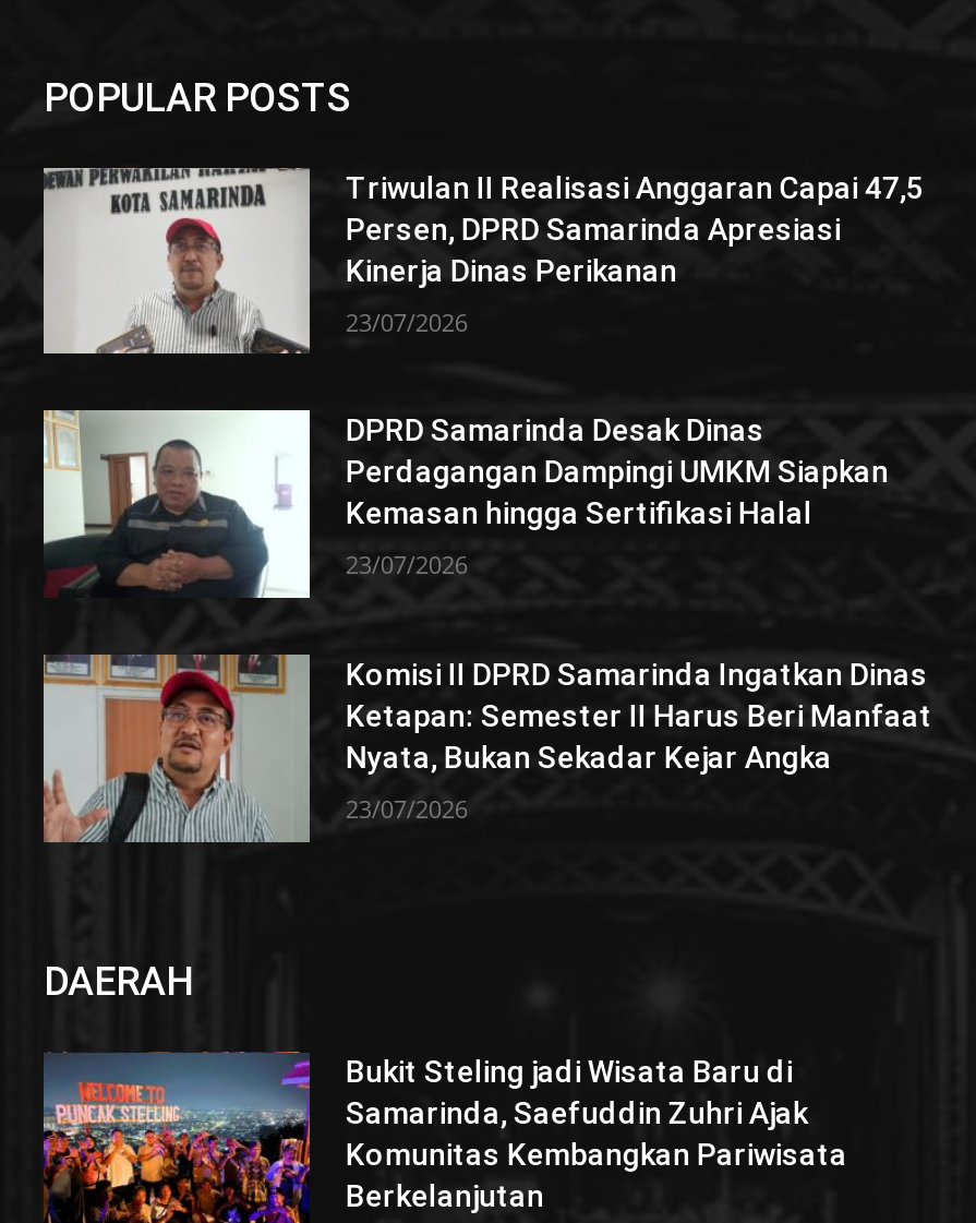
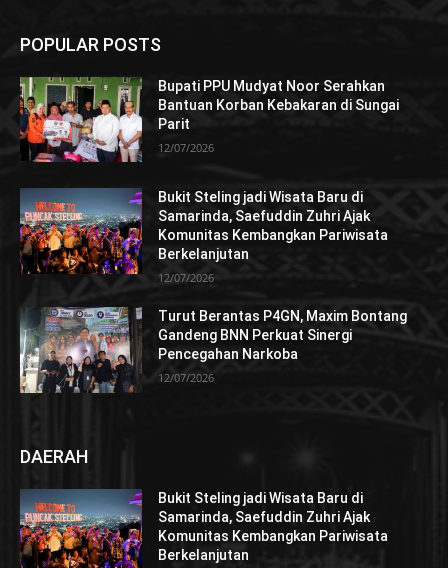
- [image]
- Triwulan II Realisasi Anggaran Capai 47,5
- Persen, DPRD Samarinda Apresiasi
- Kinerja Dinas Perikanan
+ [image]
+ Bupati PPU Mudyat Noor Serahkan
+ Bantuan Korban Kebakaran di Sungai
+ Parit

- 23/07/2026
+ 12/07/2026

- [image]
- DPRD Samarinda Desak Dinas
- Perdagangan Dampingi UMKM Siapkan
- Kemasan hingga Sertifikasi Halal
+ [image]
+ Bukit Steling jadi Wisata Baru di
+ Samarinda, Saefuddin Zuhri Ajak
+ Komunitas Kembangkan Pariwisata
+ Berkelanjutan

- 23/07/2026
+ 12/07/2026

- [image]
- Komisi II DPRD Samarinda Ingatkan Dinas
- Ketapan: Semester II Harus Beri Manfaat
- Nyata, Bukan Sekadar Kejar Angka
+ [image]
+ Turut Berantas P4GN, Maxim Bontang
+ Gandeng BNN Perkuat Sinergi
+ Pencegahan Narkoba

- 23/07/2026
+ 12/07/2026
